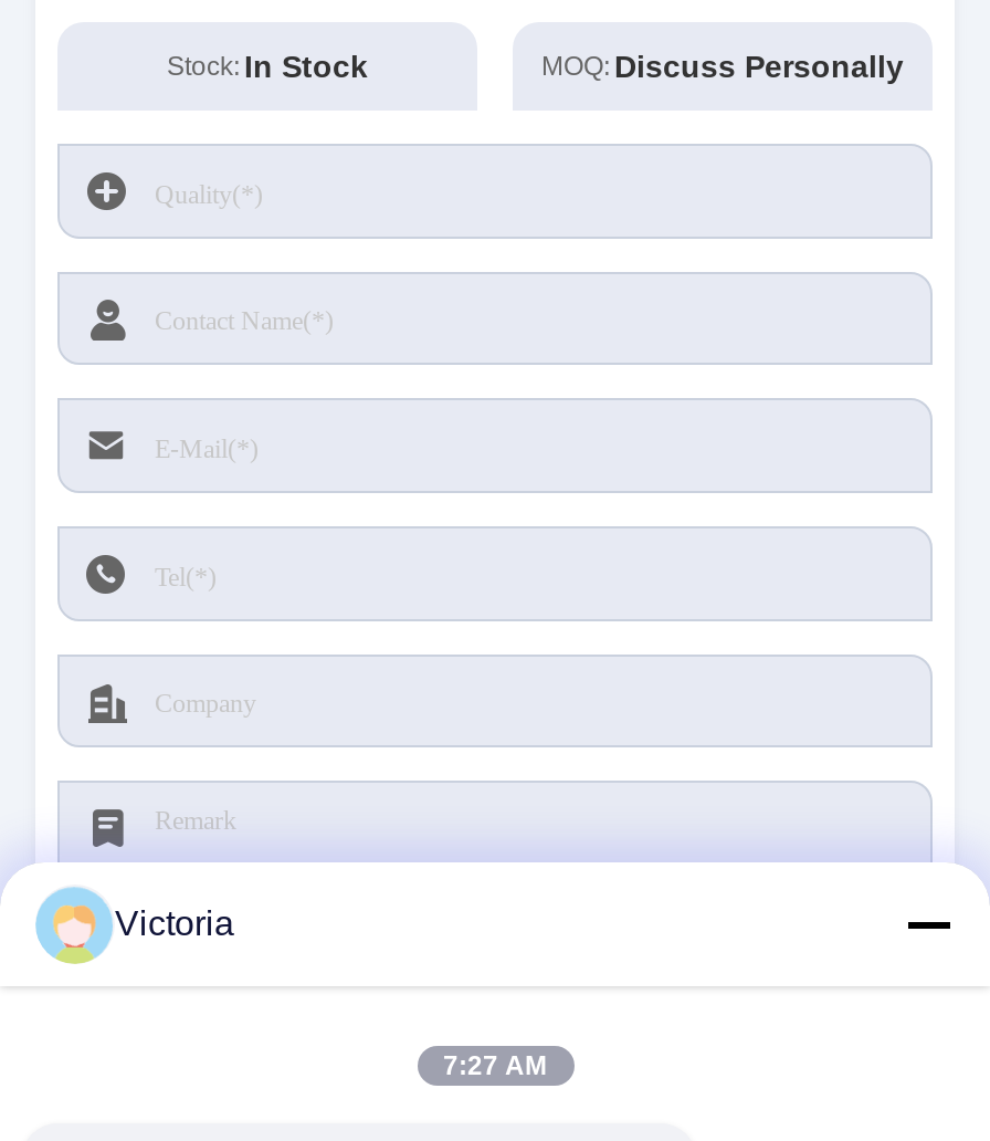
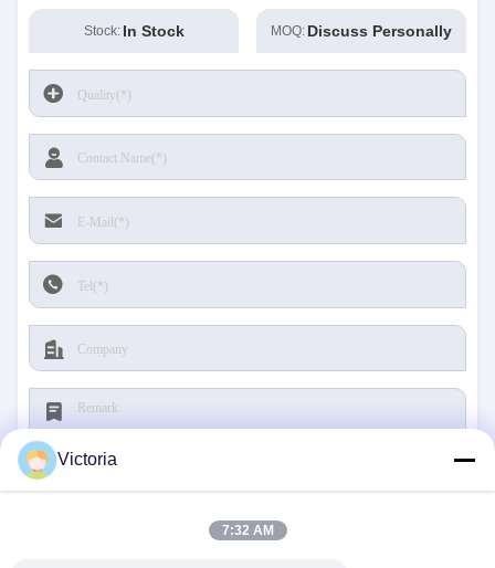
- 7:27 AM
+ 7:32 AM
